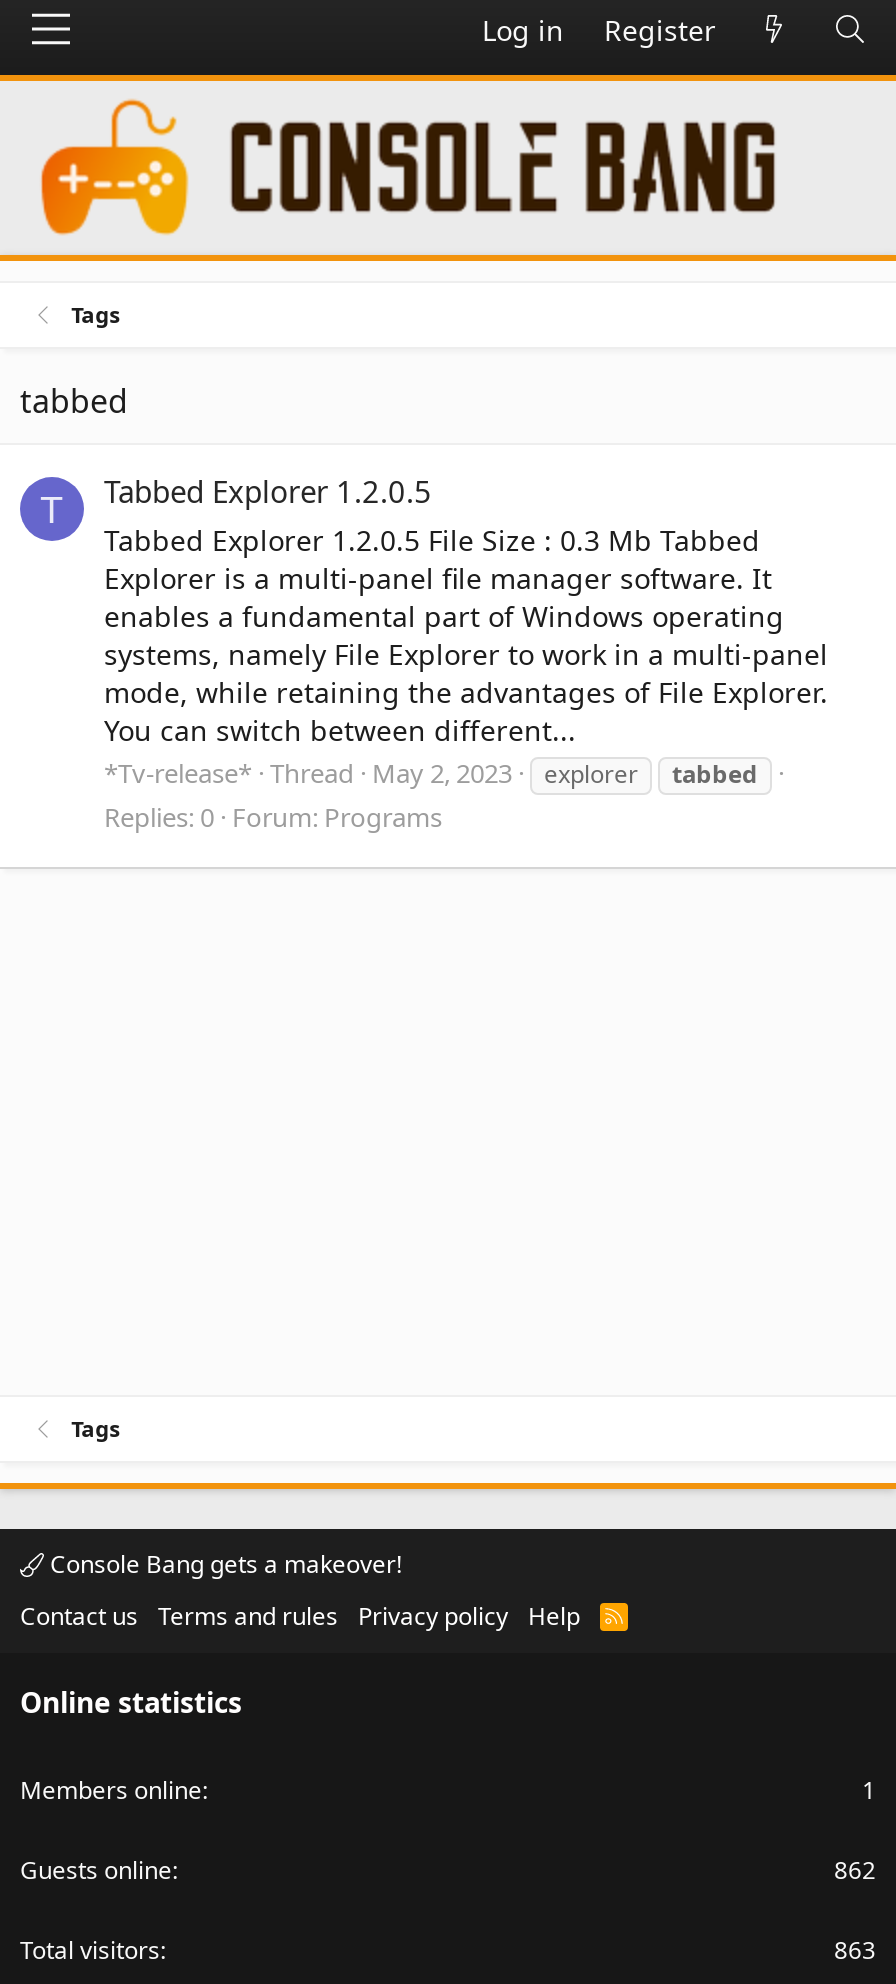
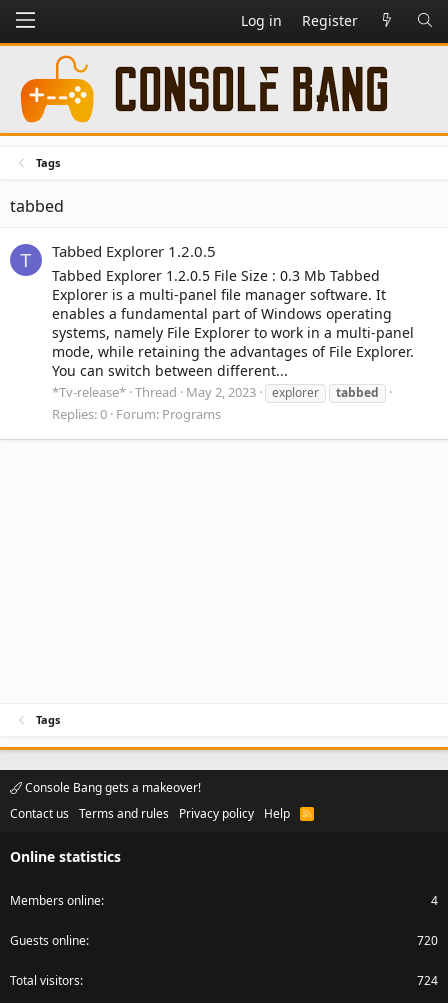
- 1
+ 4

- 862
+ 720

- 863
+ 724
